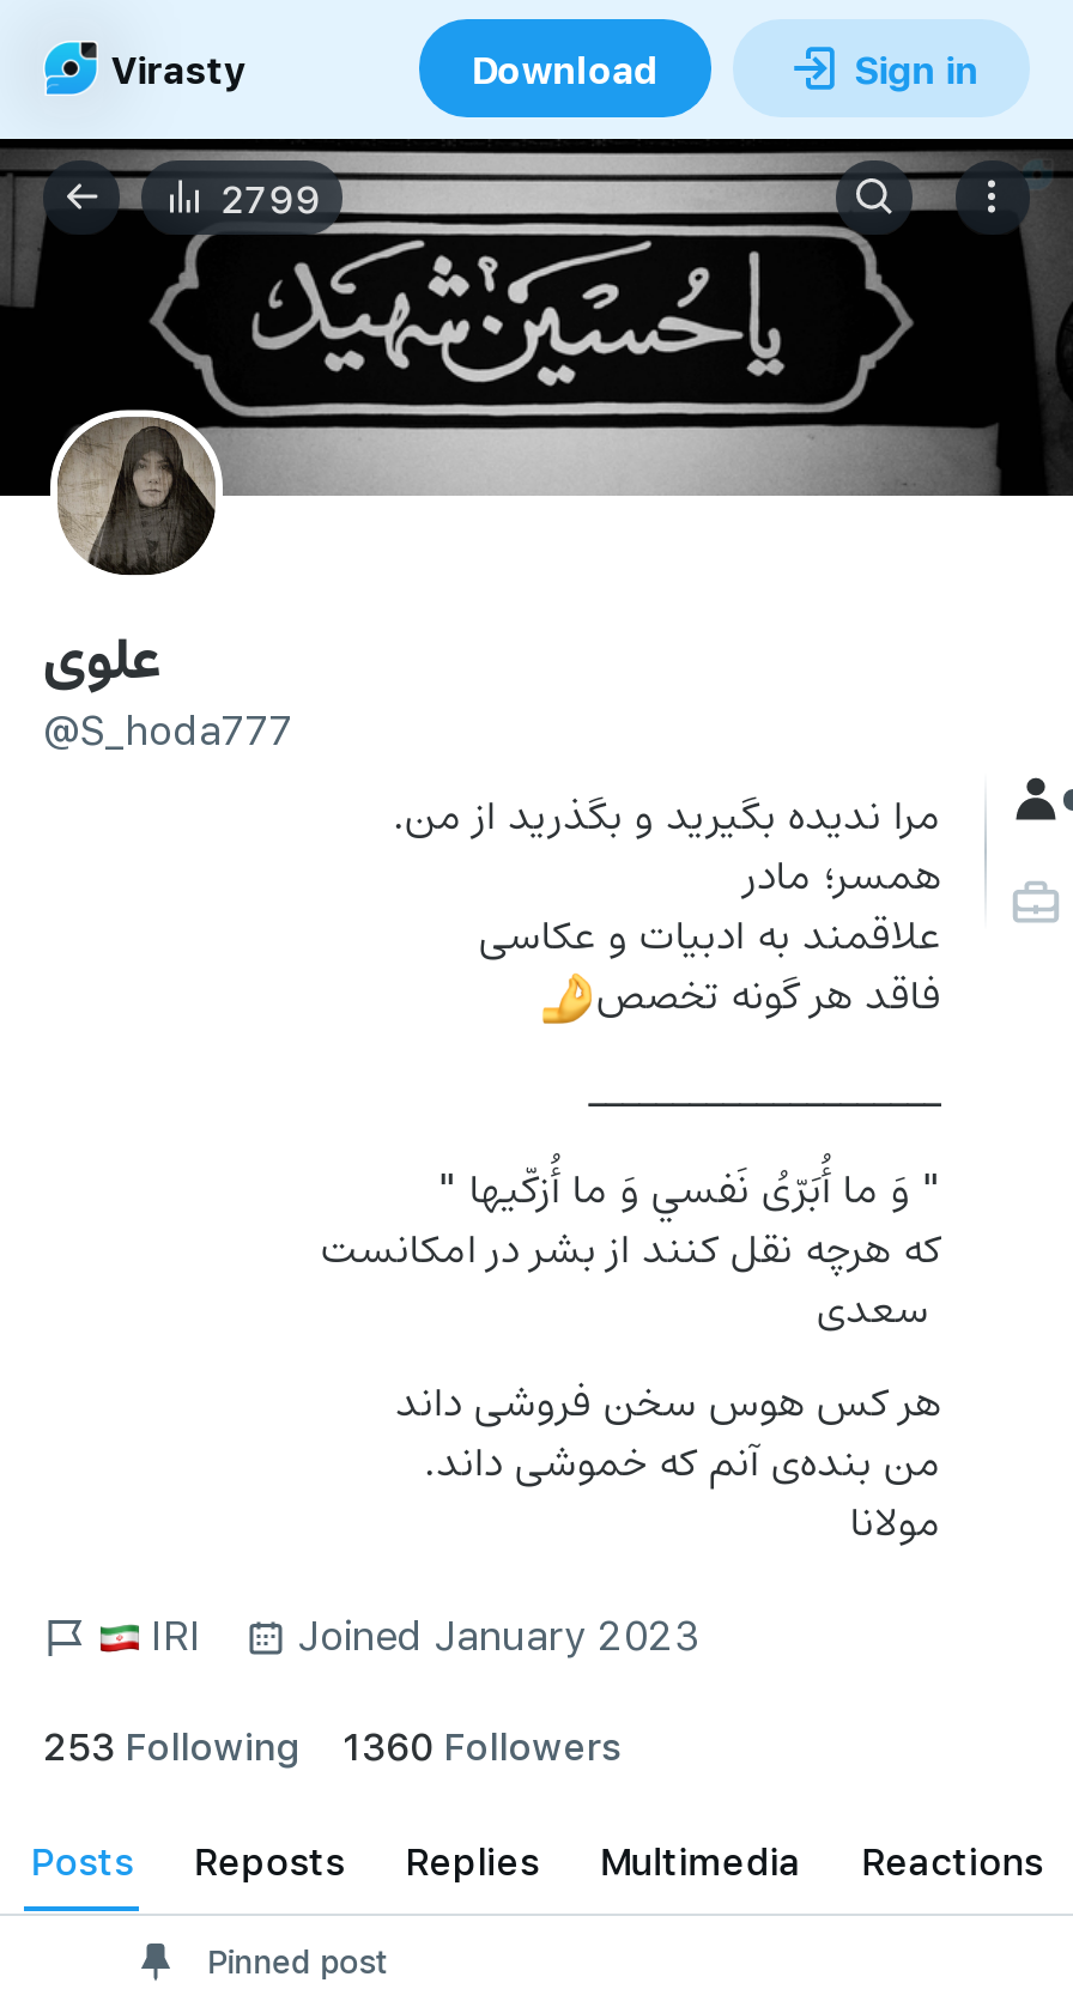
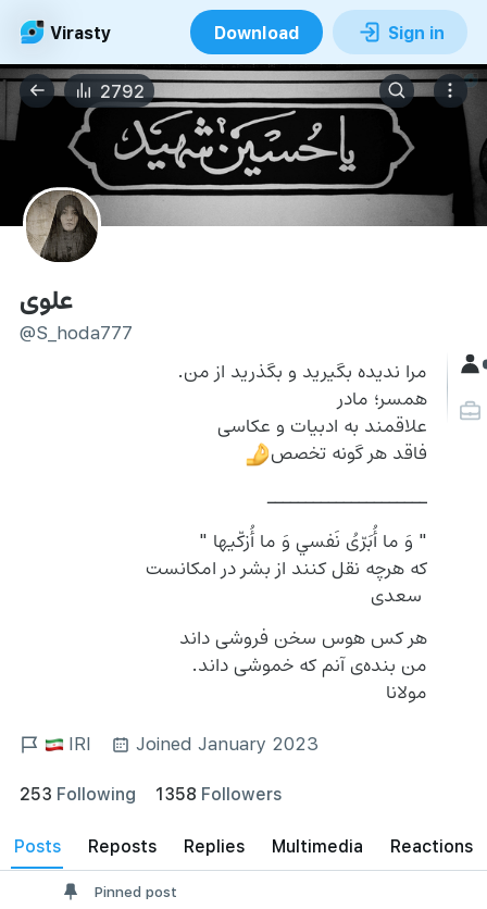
- 2799
+ 2792

- 253 Following 1360 Followers
+ 253 Following 1358 Followers
